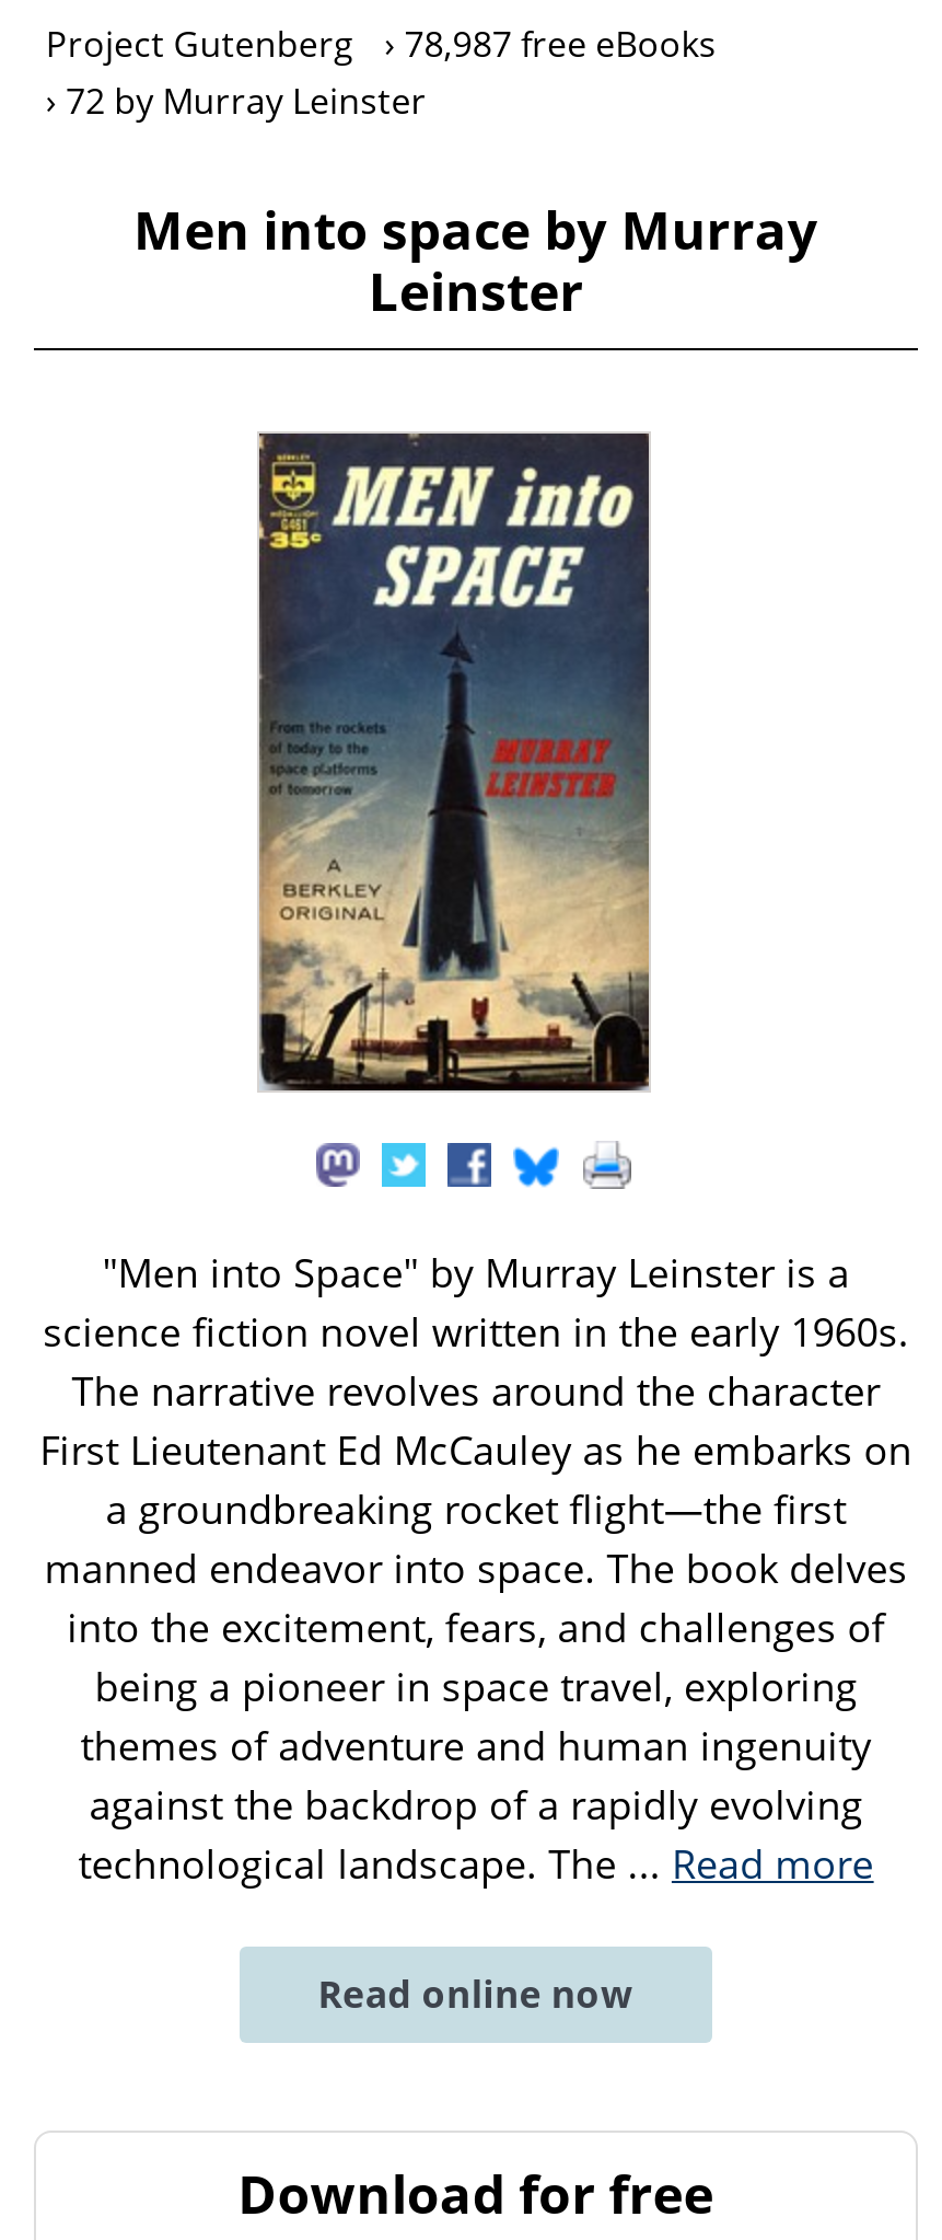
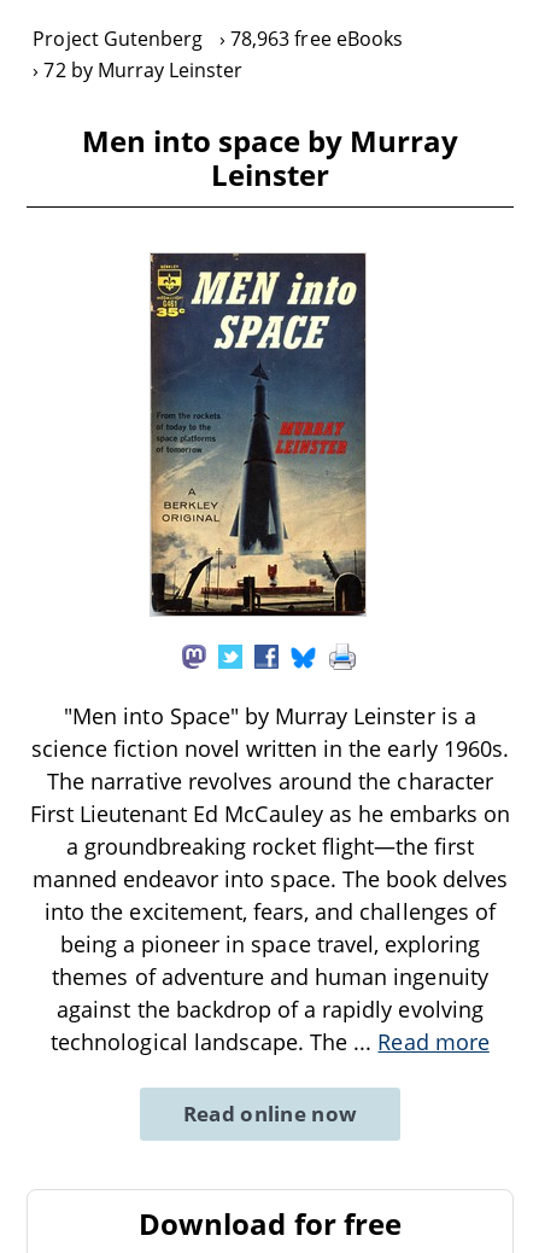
- Project Gutenberg 78,987 free eBooks
+ Project Gutenberg 78,963 free eBooks
